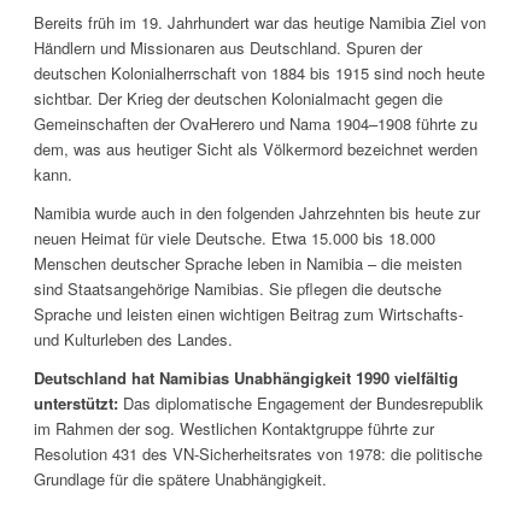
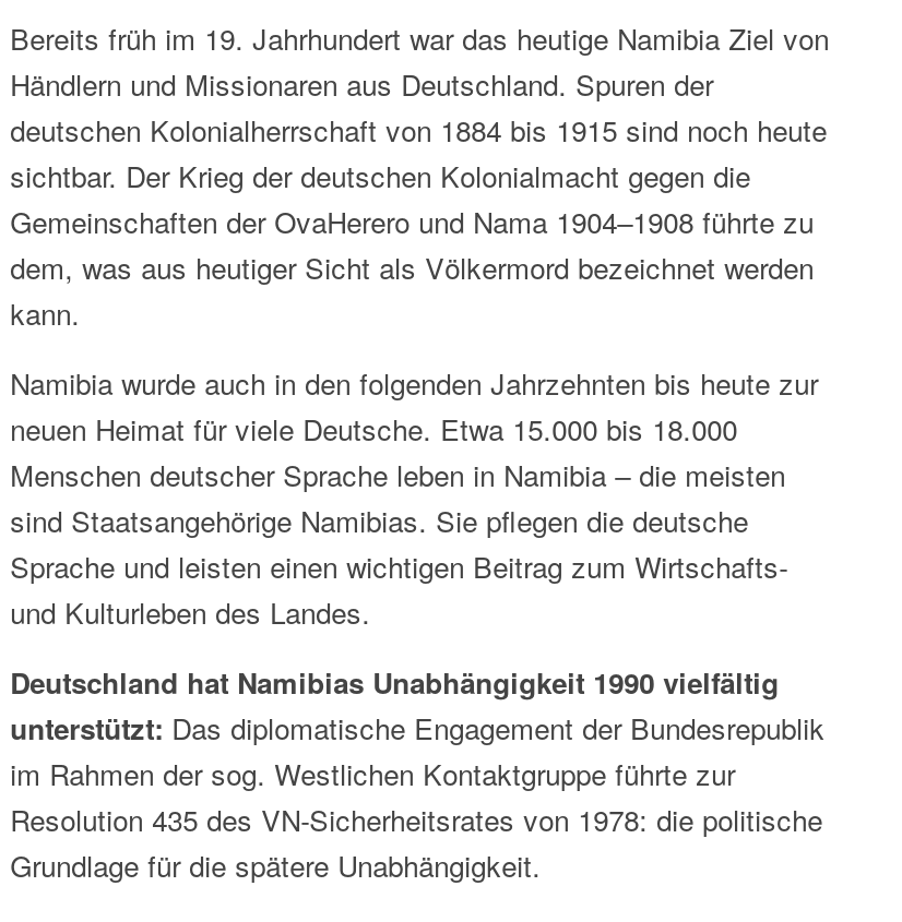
- Resolution 431 des VN-Sicherheitsrates von 1978: die politische
+ Resolution 435 des VN-Sicherheitsrates von 1978: die politische
